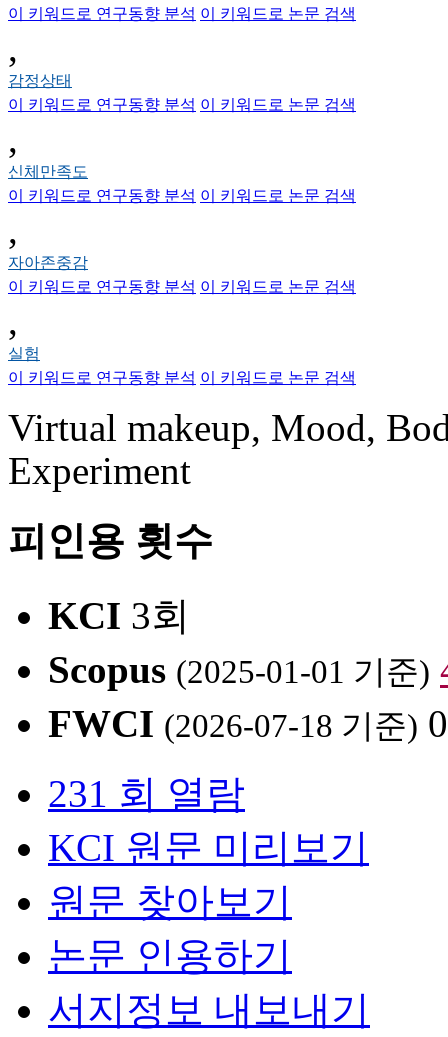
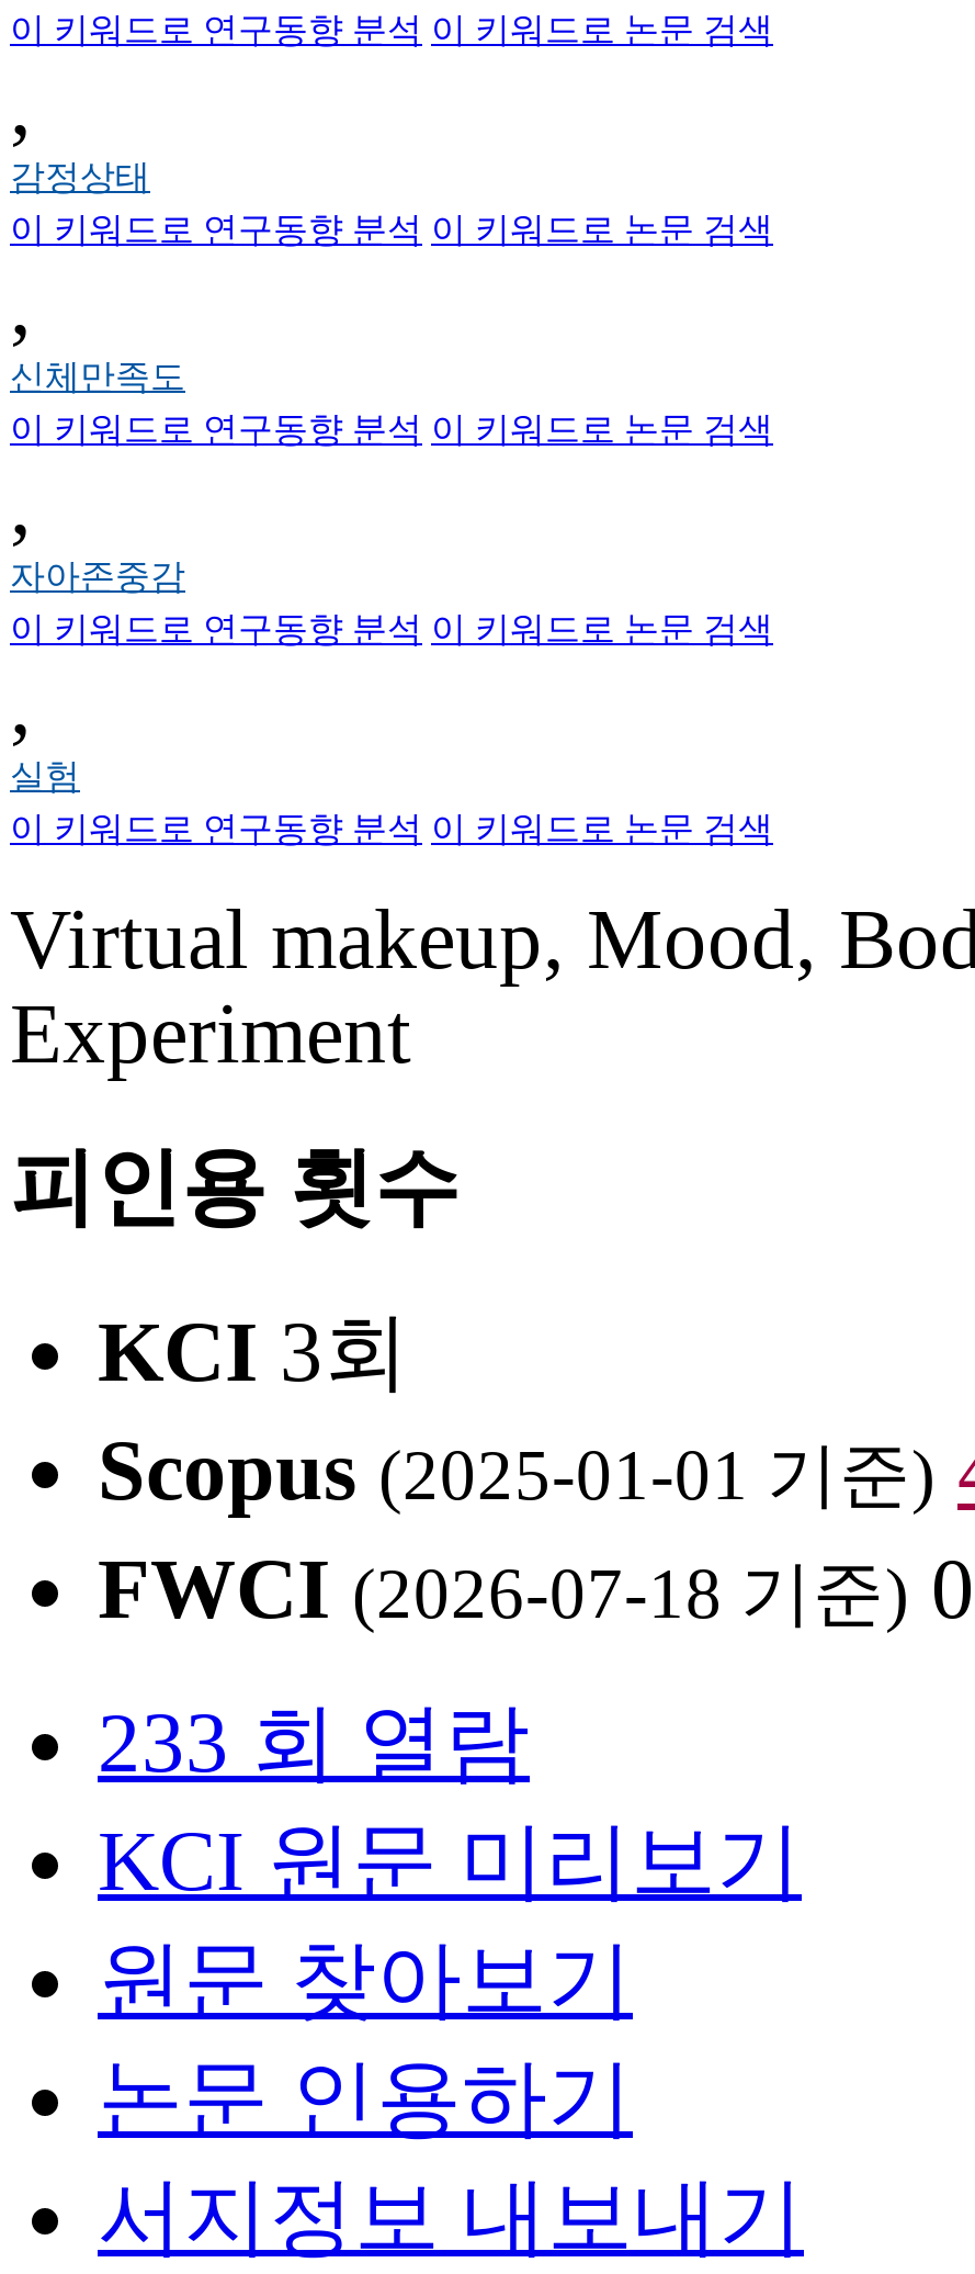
- 231 회 열람
+ 233 회 열람
